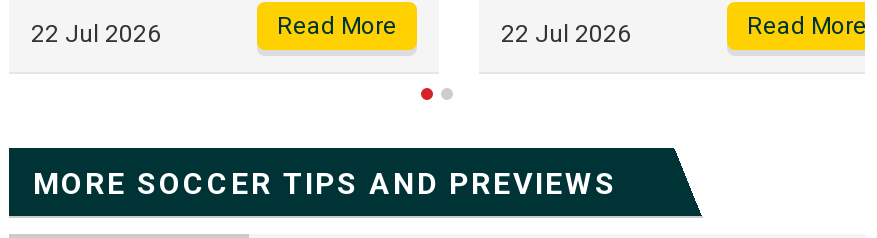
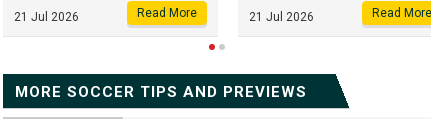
- 22 Jul 2026
+ 21 Jul 2026

- 22 Jul 2026
+ 21 Jul 2026
